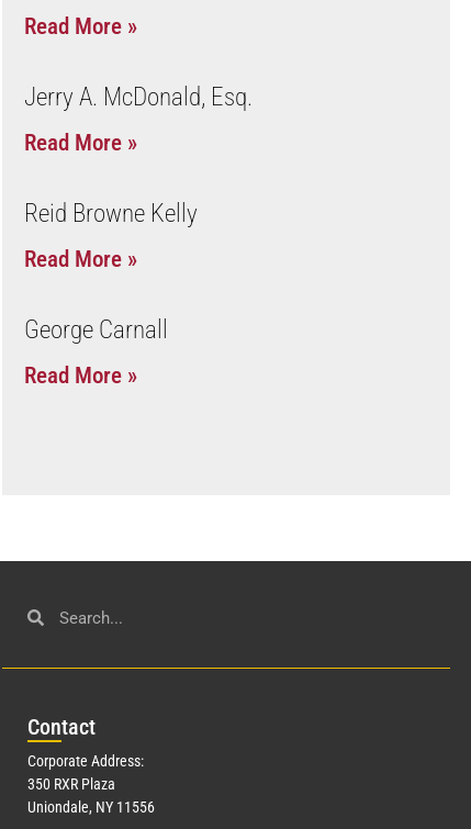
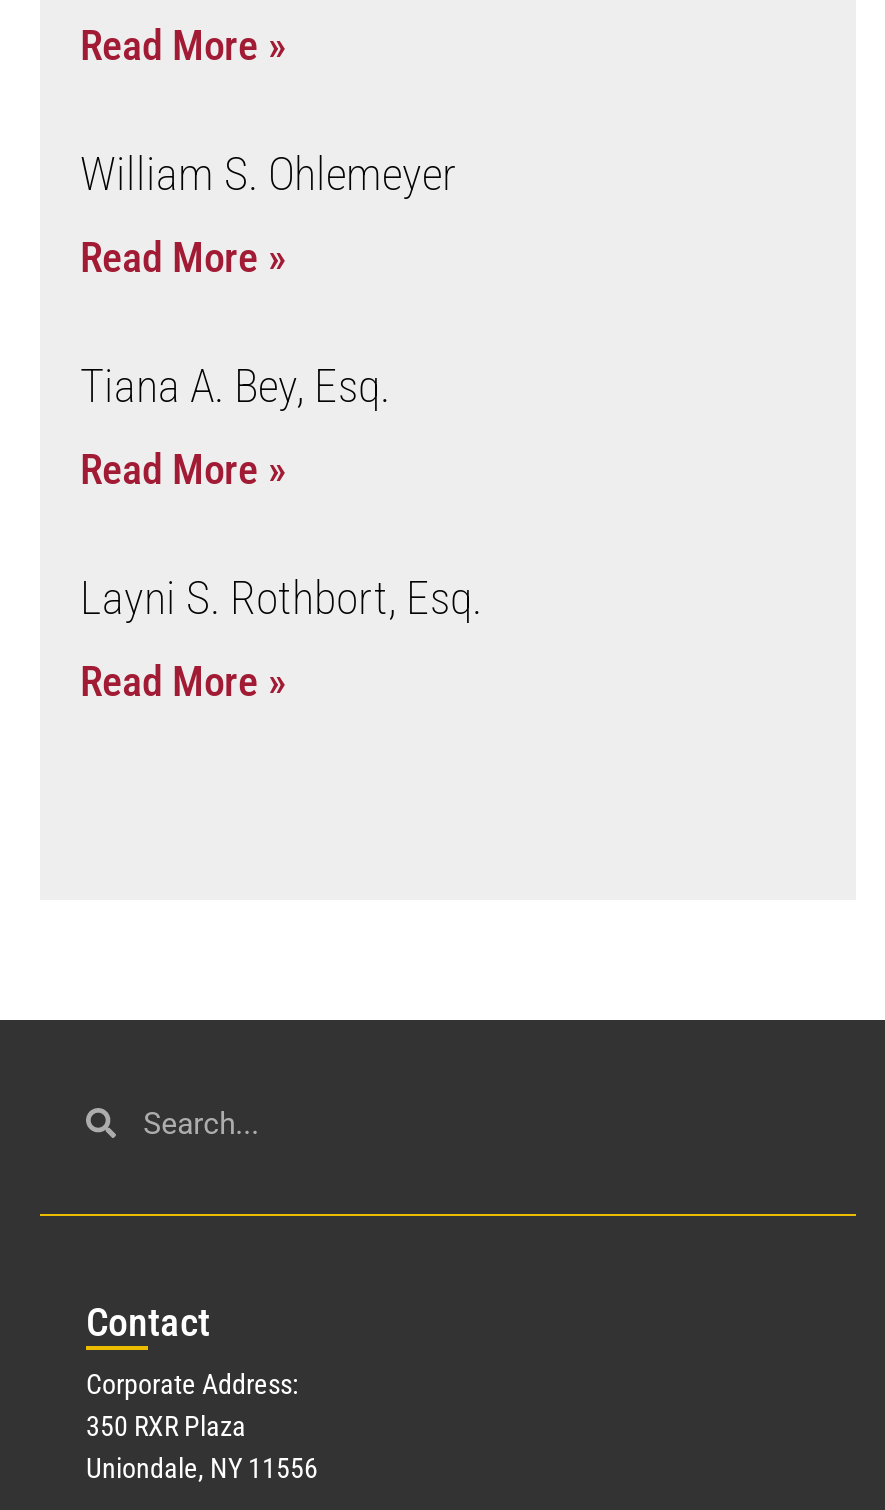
- Jerry A. McDonald, Esq.
+ William S. Ohlemeyer

- Reid Browne Kelly
+ Tiana A. Bey, Esq.

- George Carnall
+ Layni S. Rothbort, Esq.
